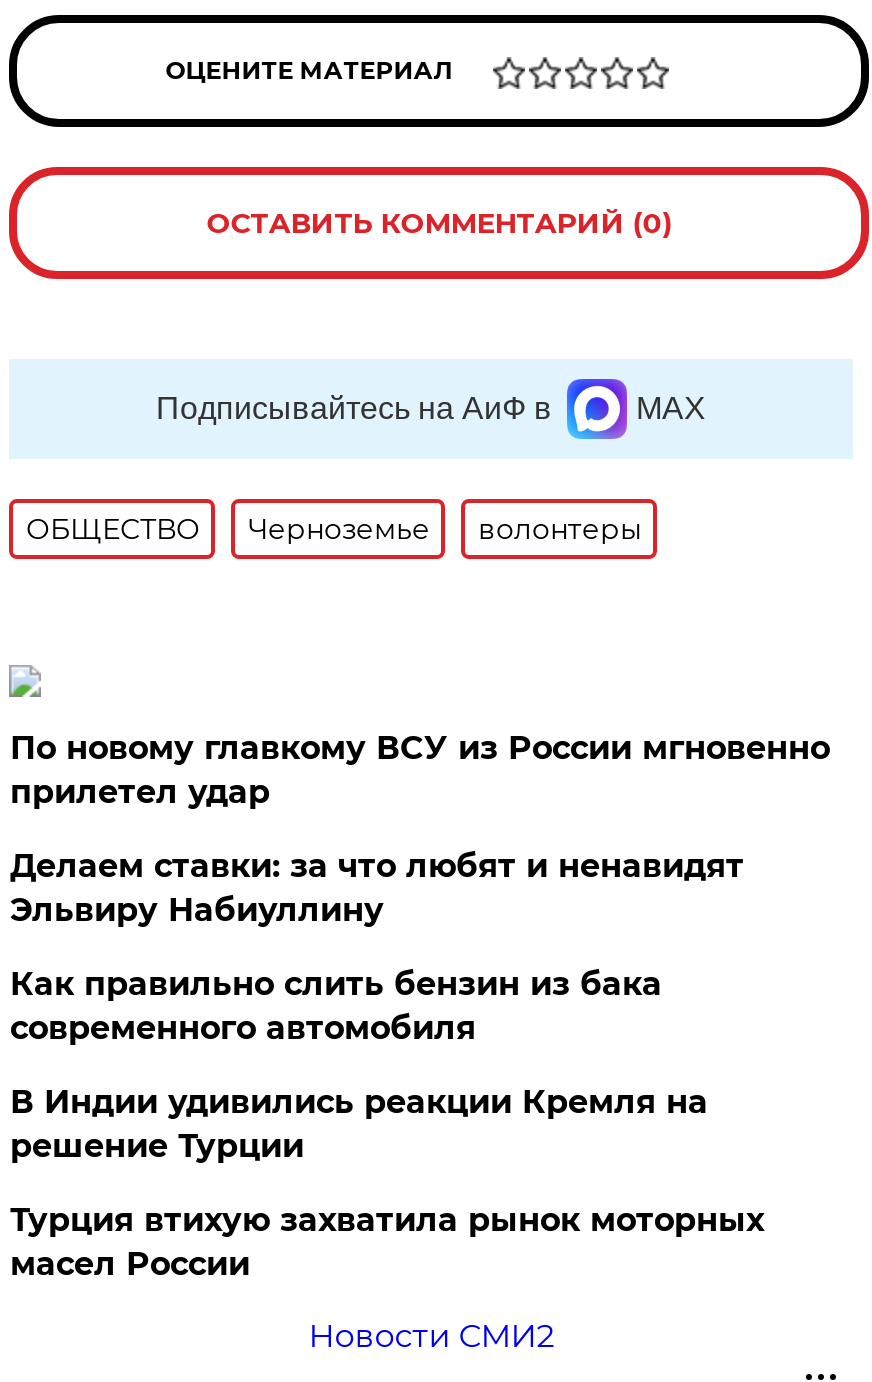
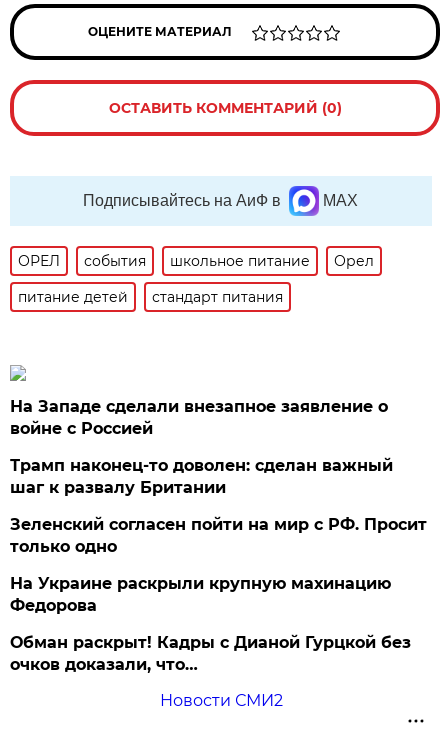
- ОБЩЕСТВО
- Черноземье
- волонтеры
+ ОРЕЛ
+ события
+ школьное питание
+ Орел
+ питание детей
+ стандарт питания

- По новому главкому ВСУ из России мгновенно
- прилетел удар
- Делаем ставки: за что любят и ненавидят
- Эльвиру Набиуллину
- Как правильно слить бензин из бака
- современного автомобиля
- В Индии удивились реакции Кремля на
- решение Турции
- Турция втихую захватила рынок моторных
- масел России
+ На Западе сделали внезапное заявление о
+ войне с Россией
+ Трамп наконец-то доволен: сделан важный
+ шаг к развалу Британии
+ Зеленский согласен пойти на мир с РФ. Просит
+ только одно
+ На Украине раскрыли крупную махинацию
+ Федорова
+ Обман раскрыт! Кадры с Дианой Гурцкой без
+ очков доказали, что…
